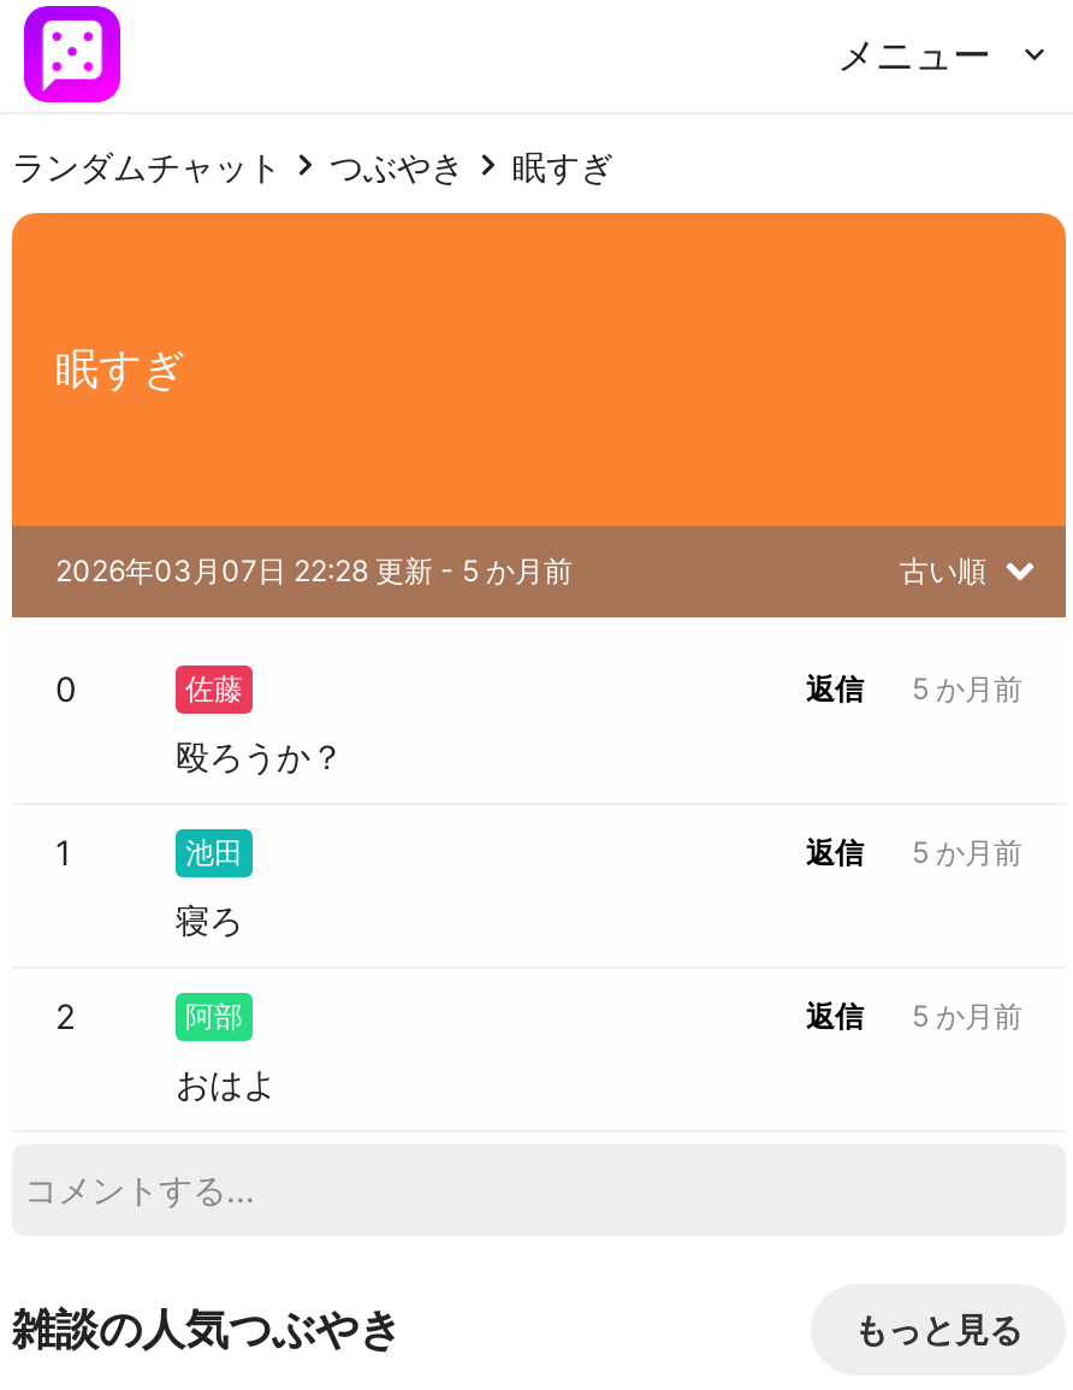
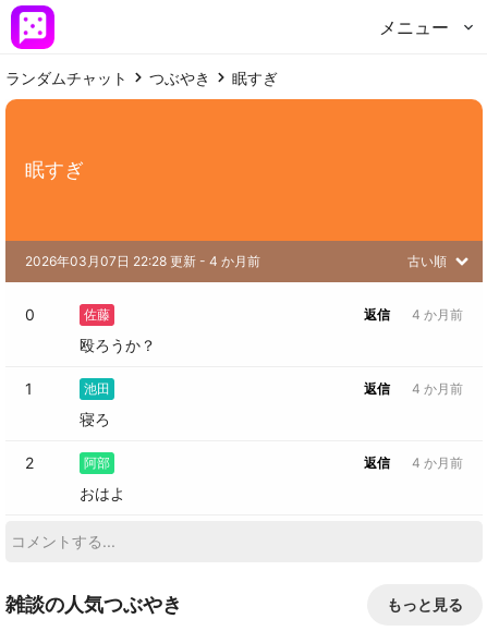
- 2026年03月07日 22:28 更新- 5 か月前
+ 2026年03月07日 22:28 更新- 4 か月前

- 返信 5 か月前
+ 返信 4 か月前

- 返信 5 か月前
+ 返信 4 か月前

- 返信 5 か月前
+ 返信 4 か月前
